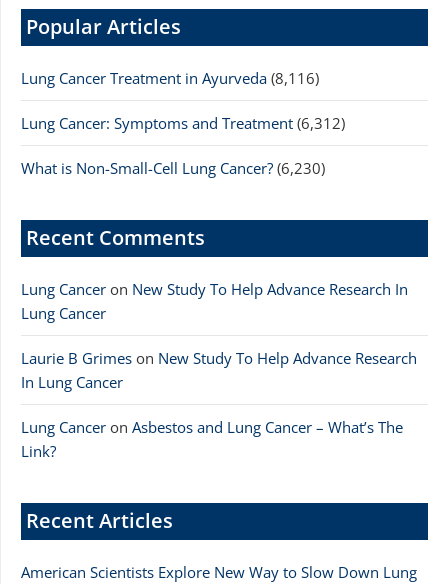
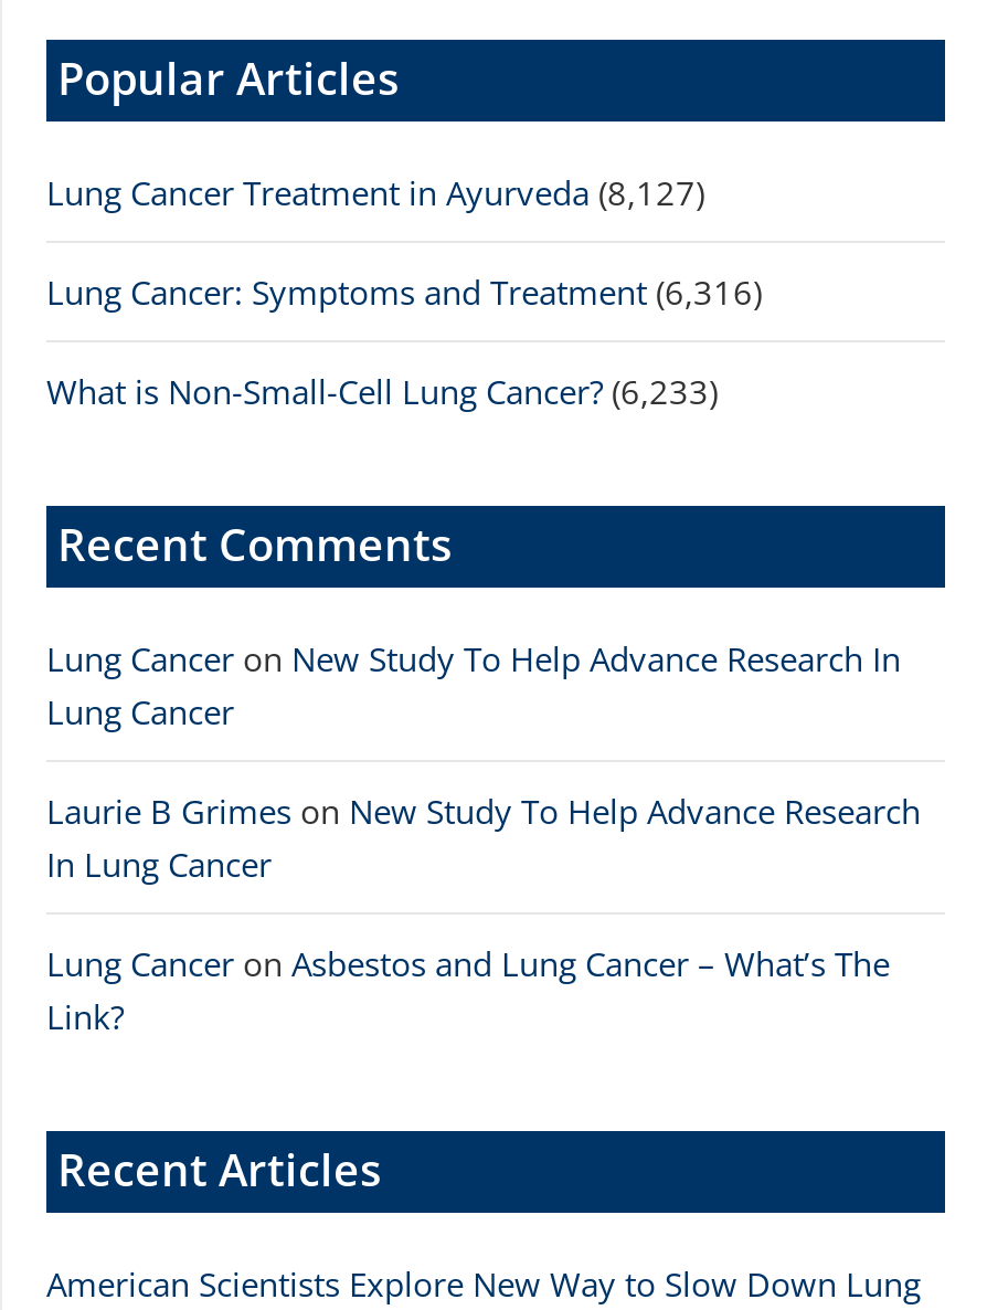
- Lung Cancer Treatment in Ayurveda (8,116)
+ Lung Cancer Treatment in Ayurveda (8,127)

- Lung Cancer: Symptoms and Treatment (6,312)
+ Lung Cancer: Symptoms and Treatment (6,316)

- What is Non-Small-Cell Lung Cancer? (6,230)
+ What is Non-Small-Cell Lung Cancer? (6,233)
